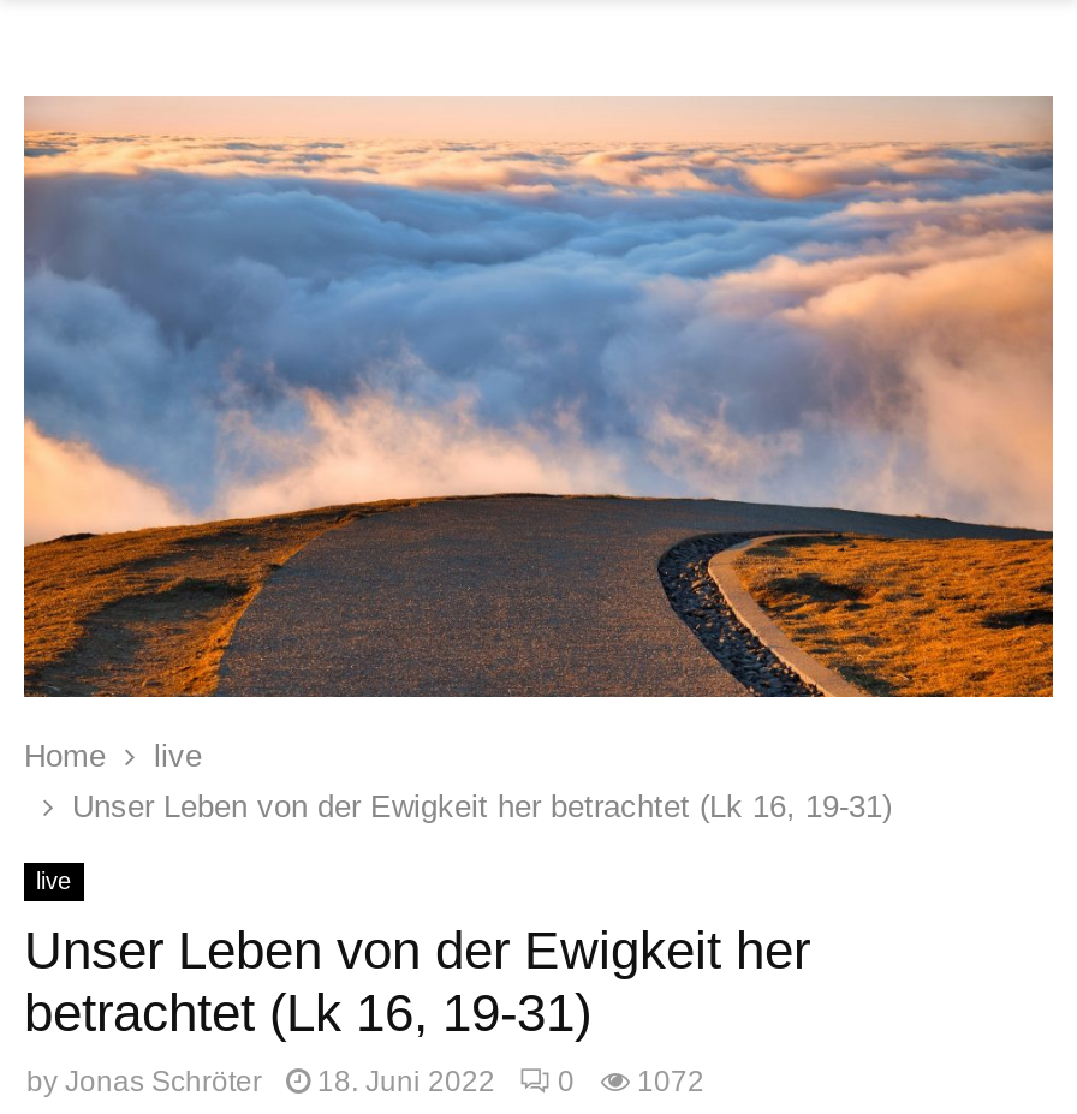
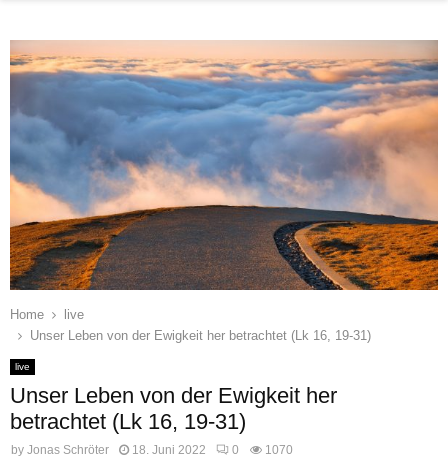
- by Jonas Schröter 18. Juni 2022 0 1072
+ by Jonas Schröter 18. Juni 2022 0 1070
